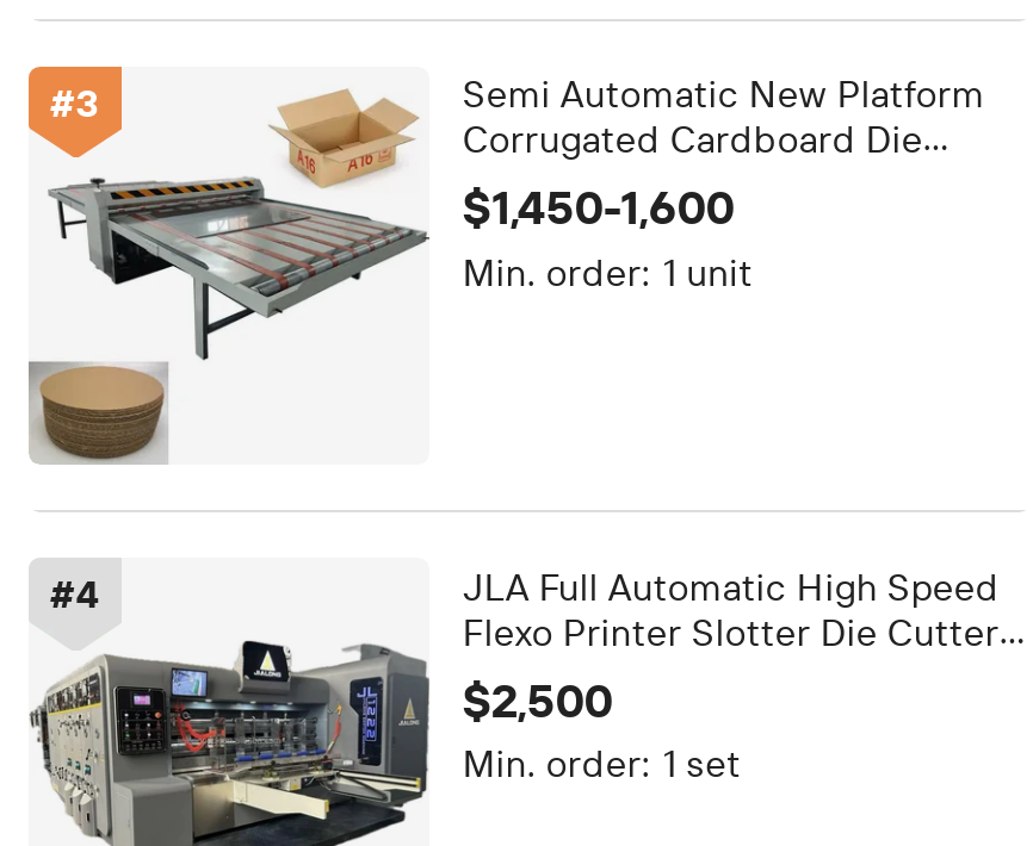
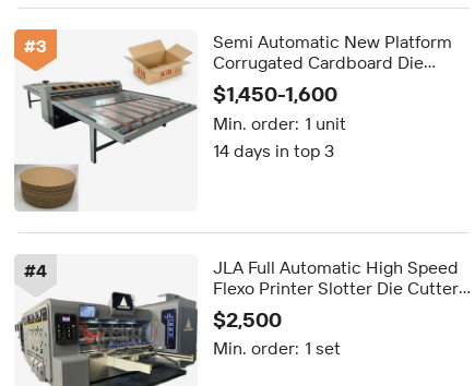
+ 14 days in top 3
